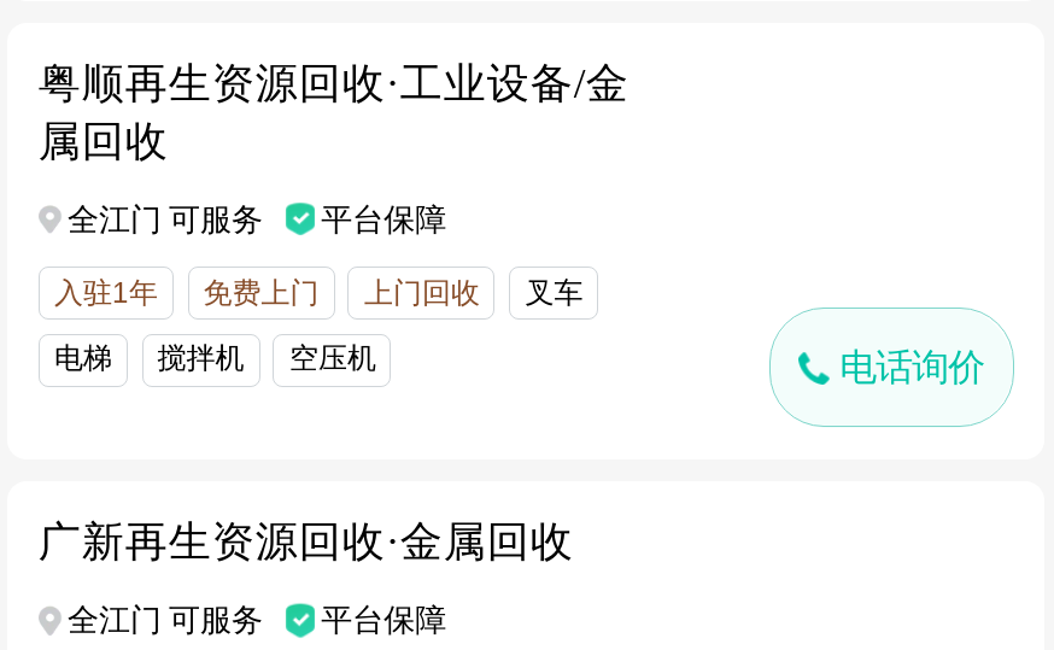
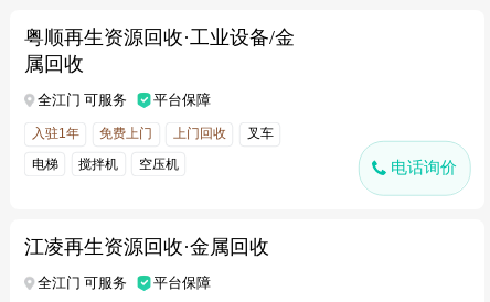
- 广新再生资源回收·金属回收
+ 江凌再生资源回收·金属回收
